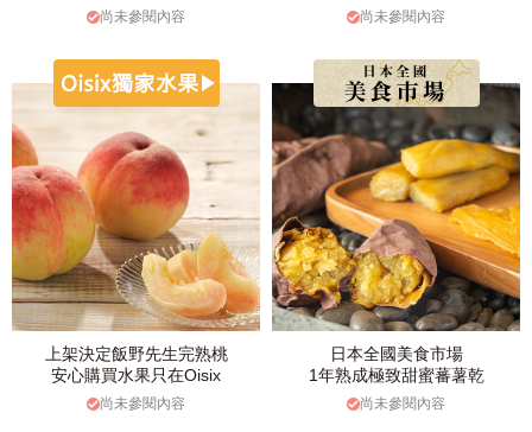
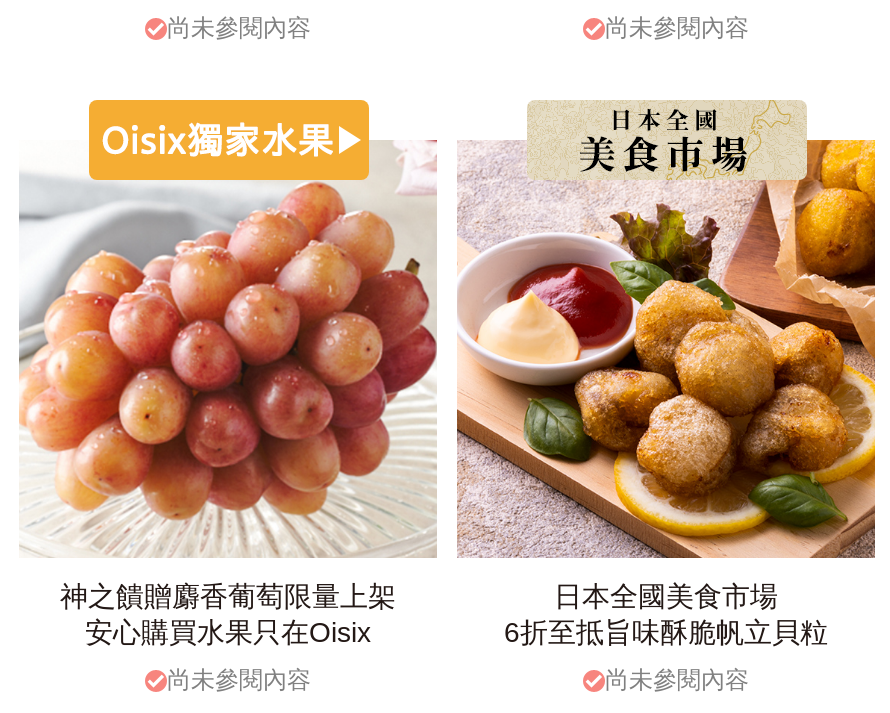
- [image]
- 上架決定飯野先生完熟桃
+ [image]
+ 神之饋贈麝香葡萄限量上架

- [image]
- 1年熟成極致甜蜜蕃薯乾
+ [image]
+ 6折至抵旨味酥脆帆立貝粒
